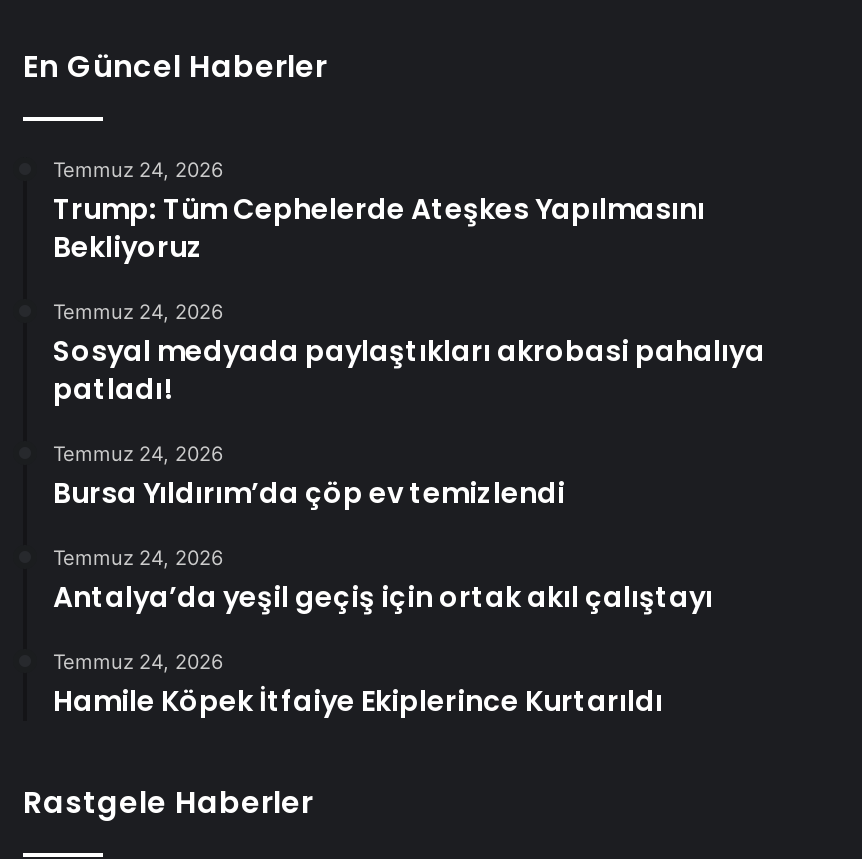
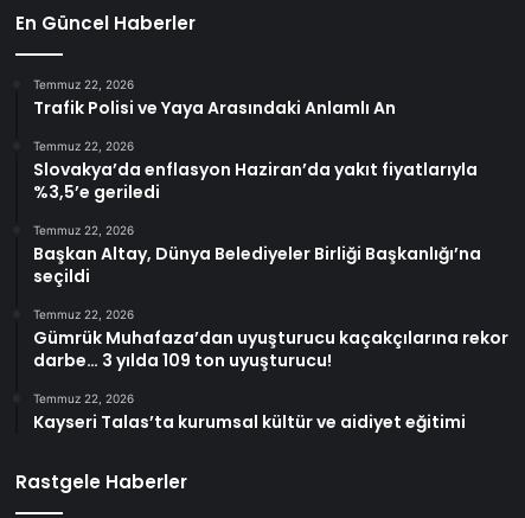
- Temmuz 24, 2026
- Trump: Tüm Cephelerde Ateşkes Yapılmasını
- Bekliyoruz
+ Temmuz 22, 2026
+ Trafik Polisi ve Yaya Arasındaki Anlamlı An

- Temmuz 24, 2026
- Sosyal medyada paylaştıkları akrobasi pahalıya
- patladı!
+ Temmuz 22, 2026
+ Slovakya’da enflasyon Haziran’da yakıt fiyatlarıyla
+ %3,5’e geriledi

- Temmuz 24, 2026
- Bursa Yıldırım’da çöp ev temizlendi
+ Temmuz 22, 2026
+ Başkan Altay, Dünya Belediyeler Birliği Başkanlığı’na
+ seçildi

- Temmuz 24, 2026
- Antalya’da yeşil geçiş için ortak akıl çalıştayı
+ Temmuz 22, 2026
+ Gümrük Muhafaza’dan uyuşturucu kaçakçılarına rekor
+ darbe… 3 yılda 109 ton uyuşturucu!

- Temmuz 24, 2026
- Hamile Köpek İtfaiye Ekiplerince Kurtarıldı
+ Temmuz 22, 2026
+ Kayseri Talas’ta kurumsal kültür ve aidiyet eğitimi
